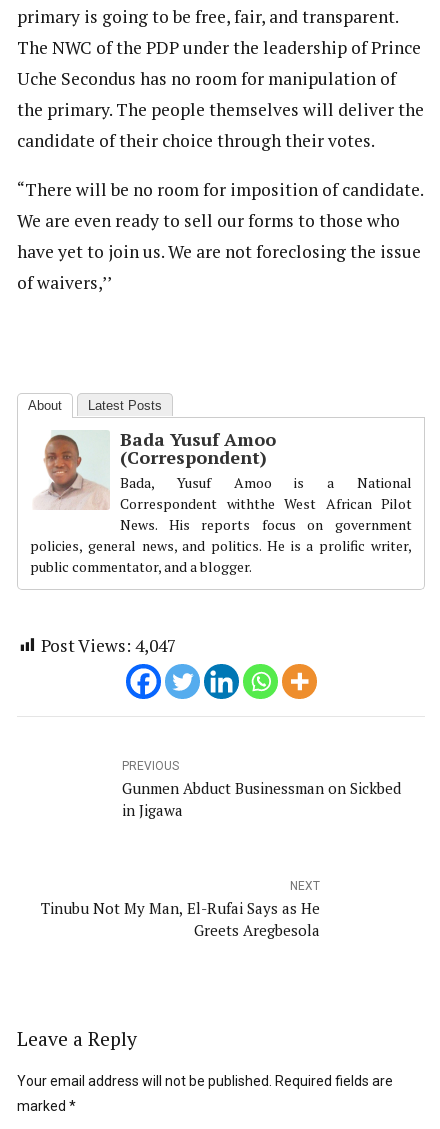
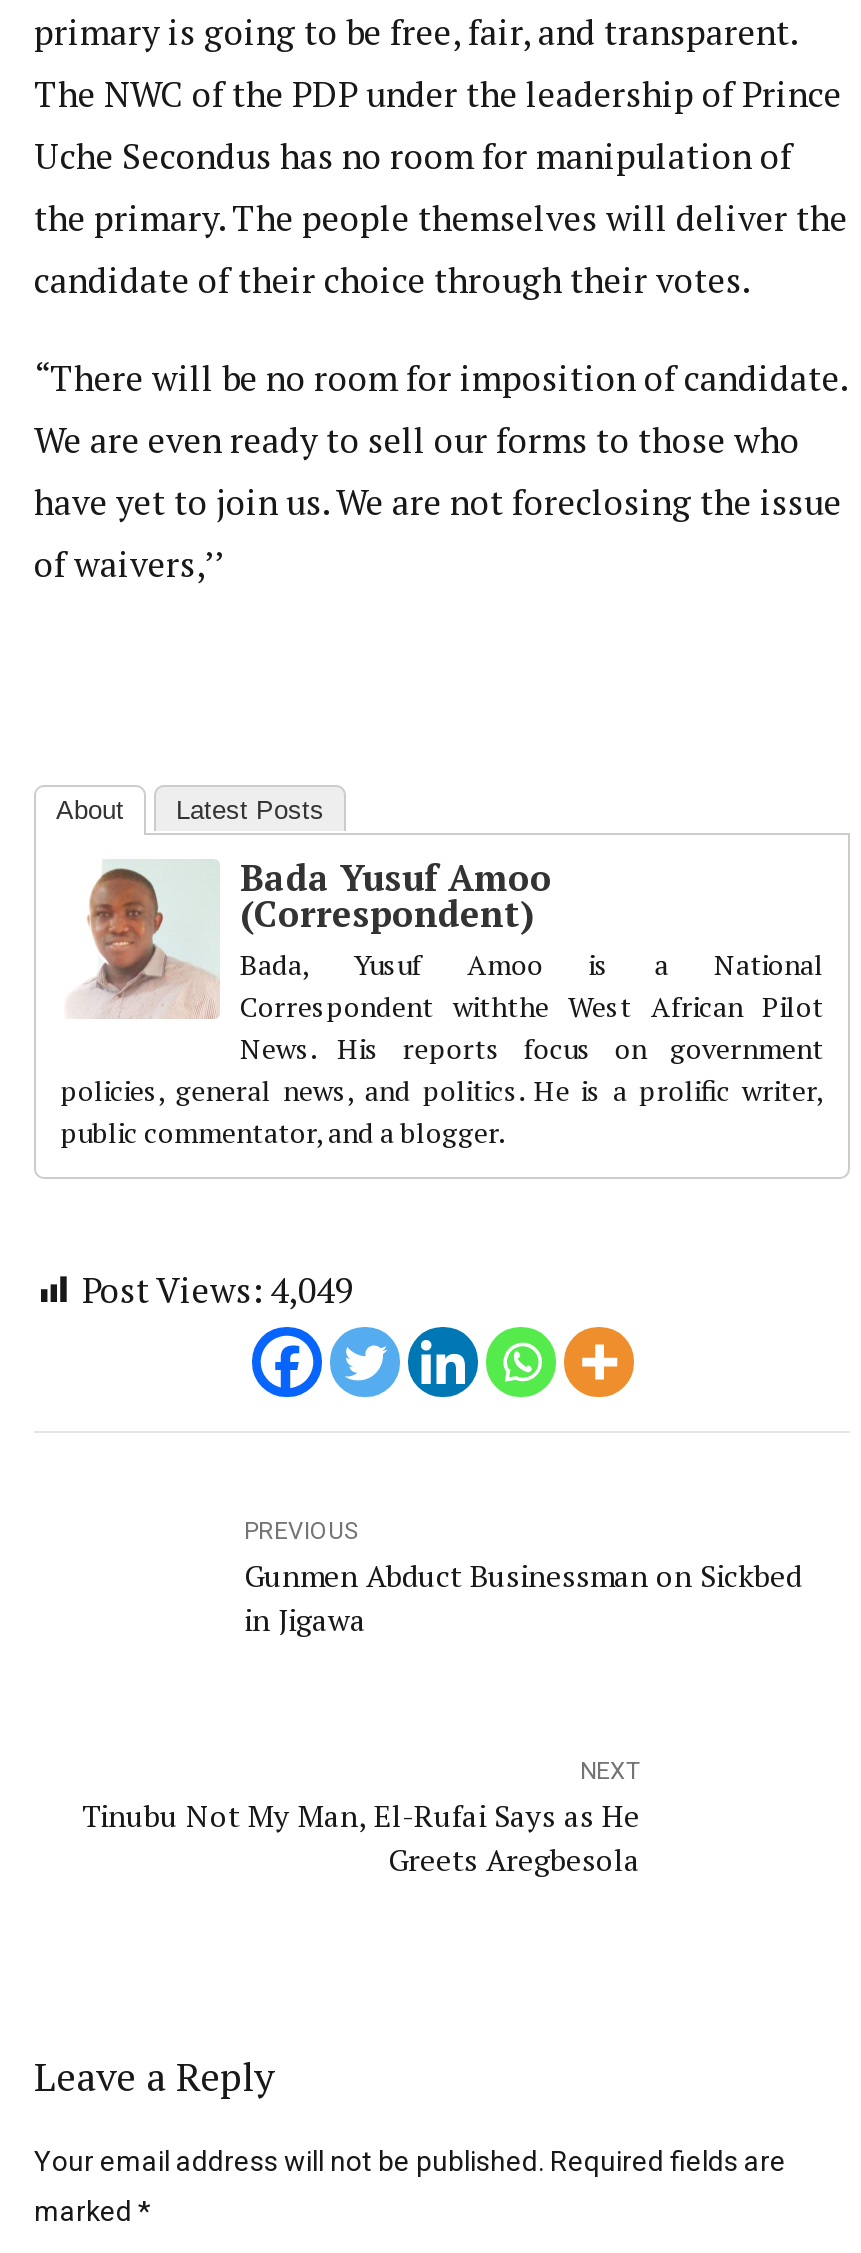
- Post Views: 4,047
+ Post Views: 4,049
